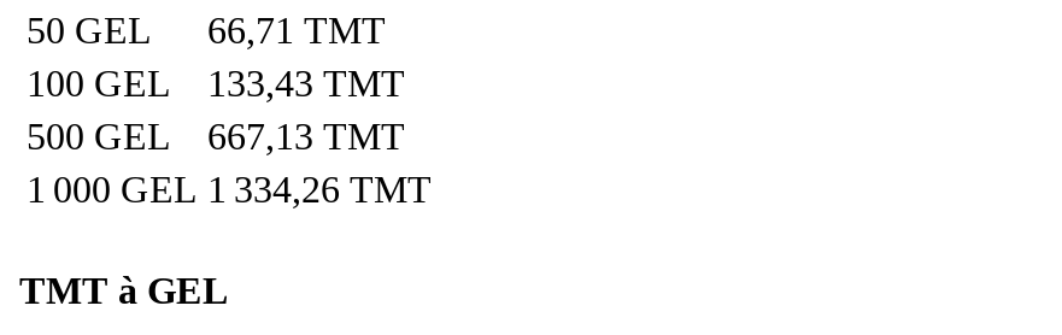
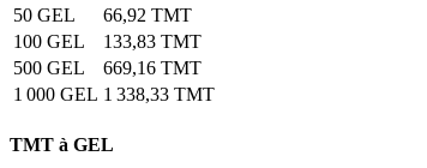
- 50 GEL 66,71 TMT
+ 50 GEL 66,92 TMT

- 100 GEL 133,43 TMT
+ 100 GEL 133,83 TMT

- 500 GEL 667,13 TMT
+ 500 GEL 669,16 TMT

- 1 000 GEL 1 334,26 TMT
+ 1 000 GEL 1 338,33 TMT
